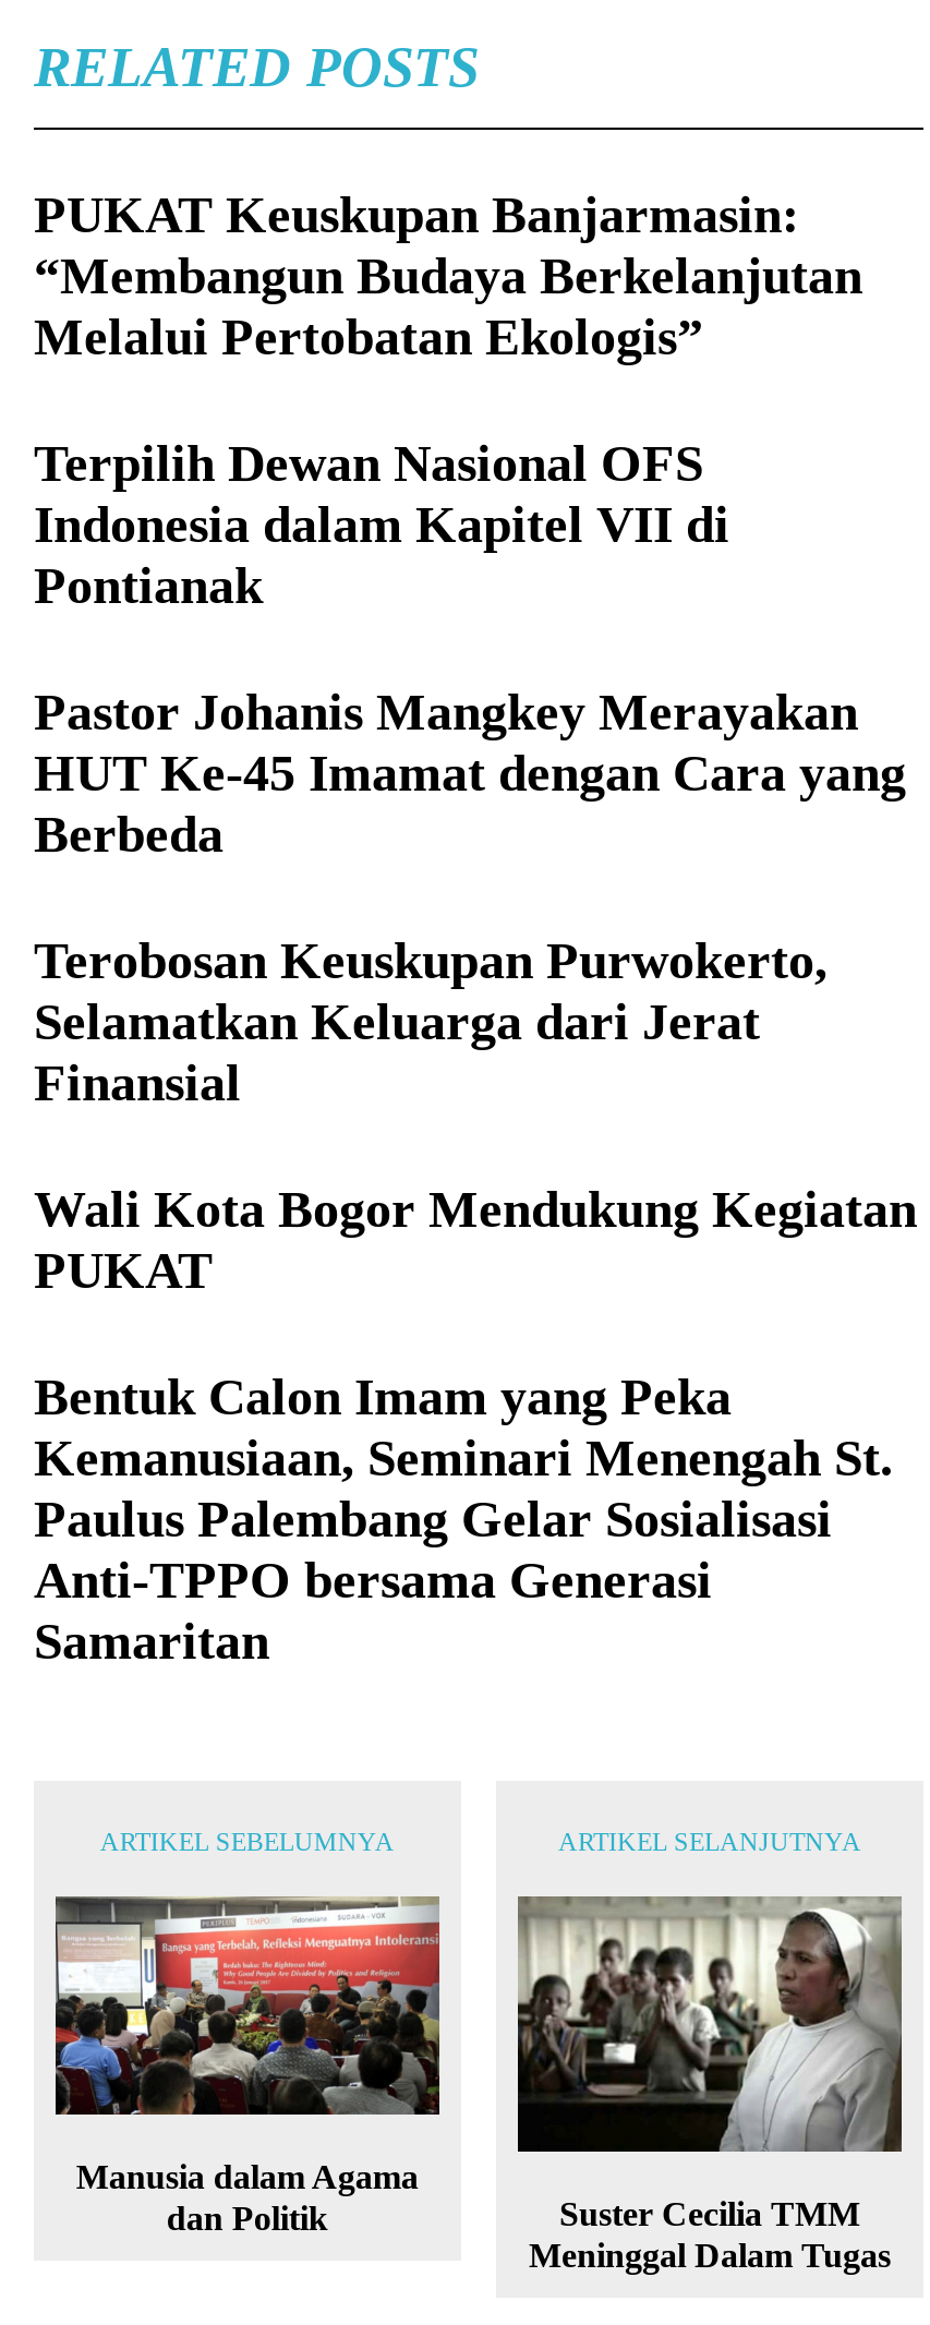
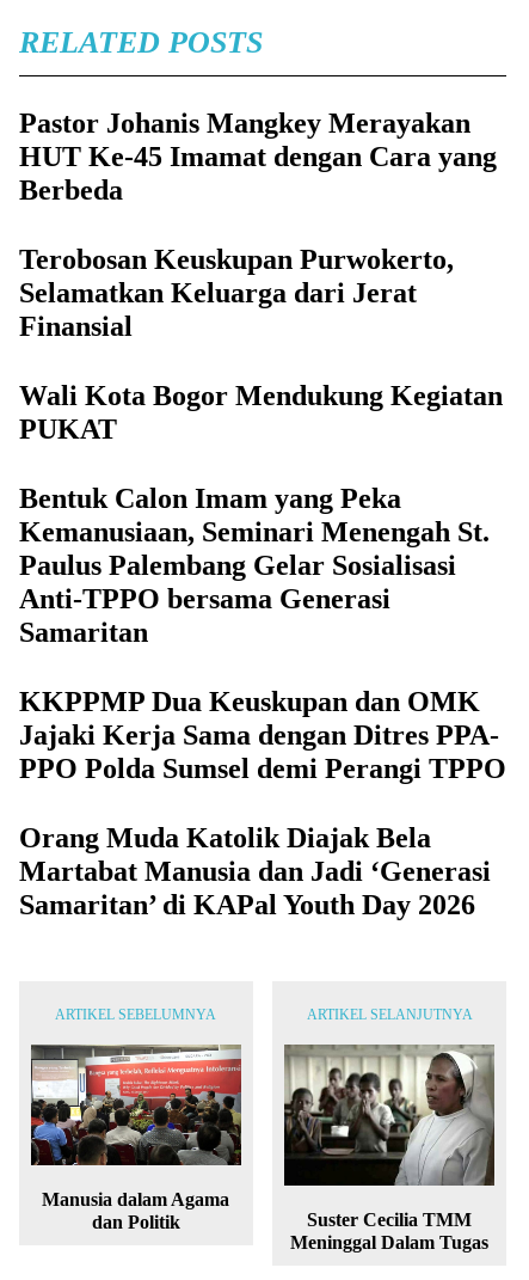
- PUKAT Keuskupan Banjarmasin:
- “Membangun Budaya Berkelanjutan
- Melalui Pertobatan Ekologis”
- Terpilih Dewan Nasional OFS
- Indonesia dalam Kapitel VII di
- Pontianak

moved up: Pastor Johanis Mangkey Merayakan | HUT Ke-45 Imamat dengan Cara yang | Berbeda | ... | Anti-TPPO bersama Generasi | Samaritan

+ KKPPMP Dua Keuskupan dan OMK
+ Jajaki Kerja Sama dengan Ditres PPA-
+ PPO Polda Sumsel demi Perangi TPPO
+ Orang Muda Katolik Diajak Bela
+ Martabat Manusia dan Jadi ‘Generasi
+ Samaritan’ di KAPal Youth Day 2026
